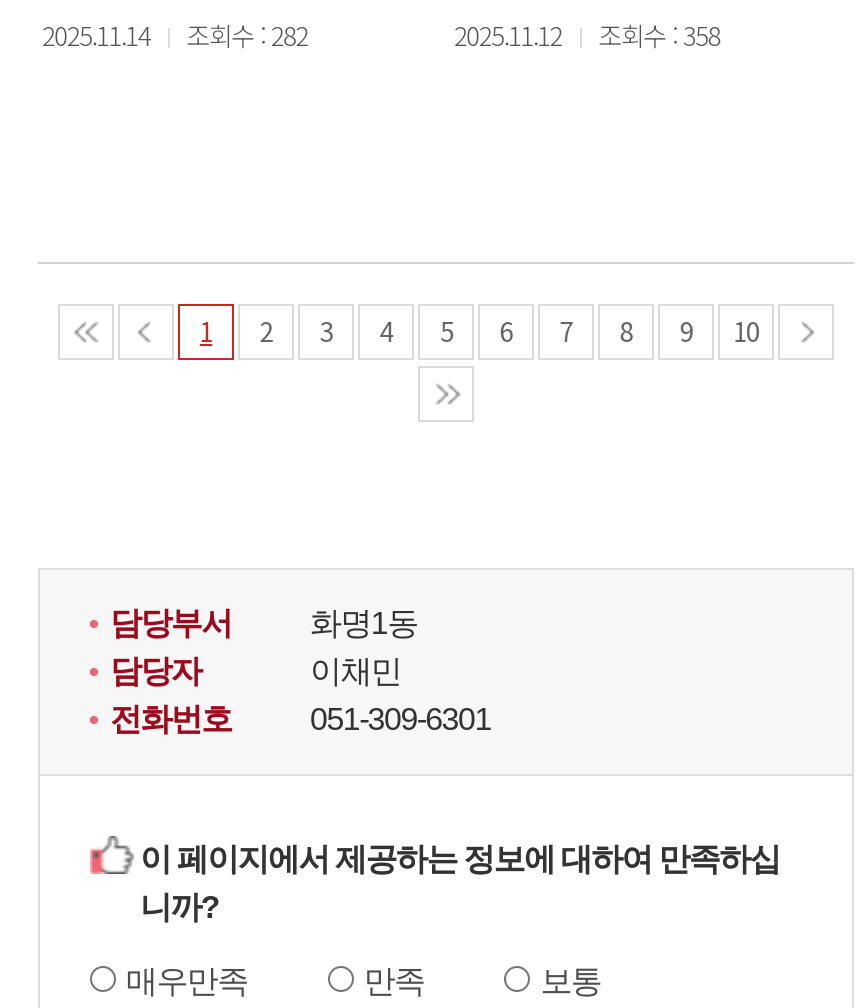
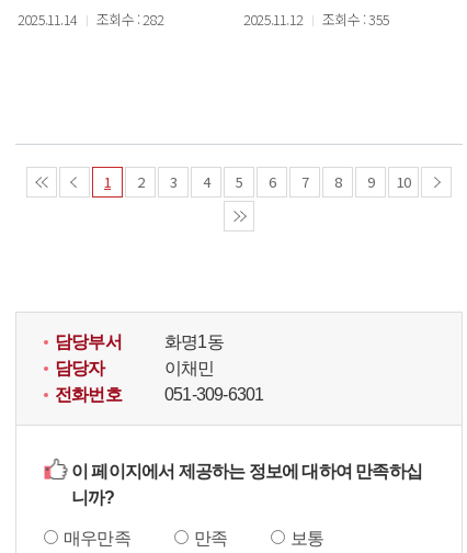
- 2025.11.12 조회수 : 358
+ 2025.11.12 조회수 : 355
